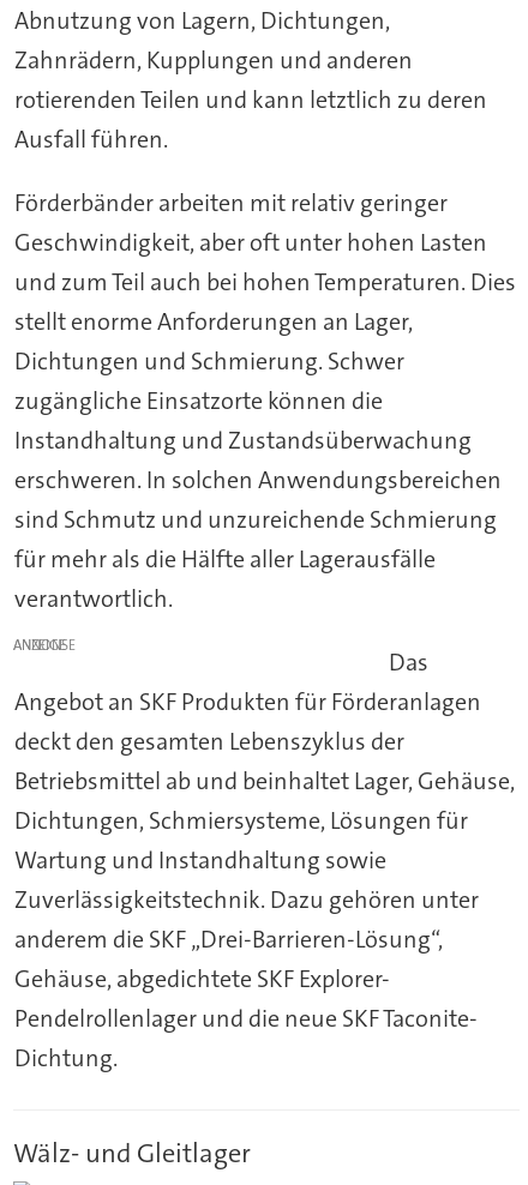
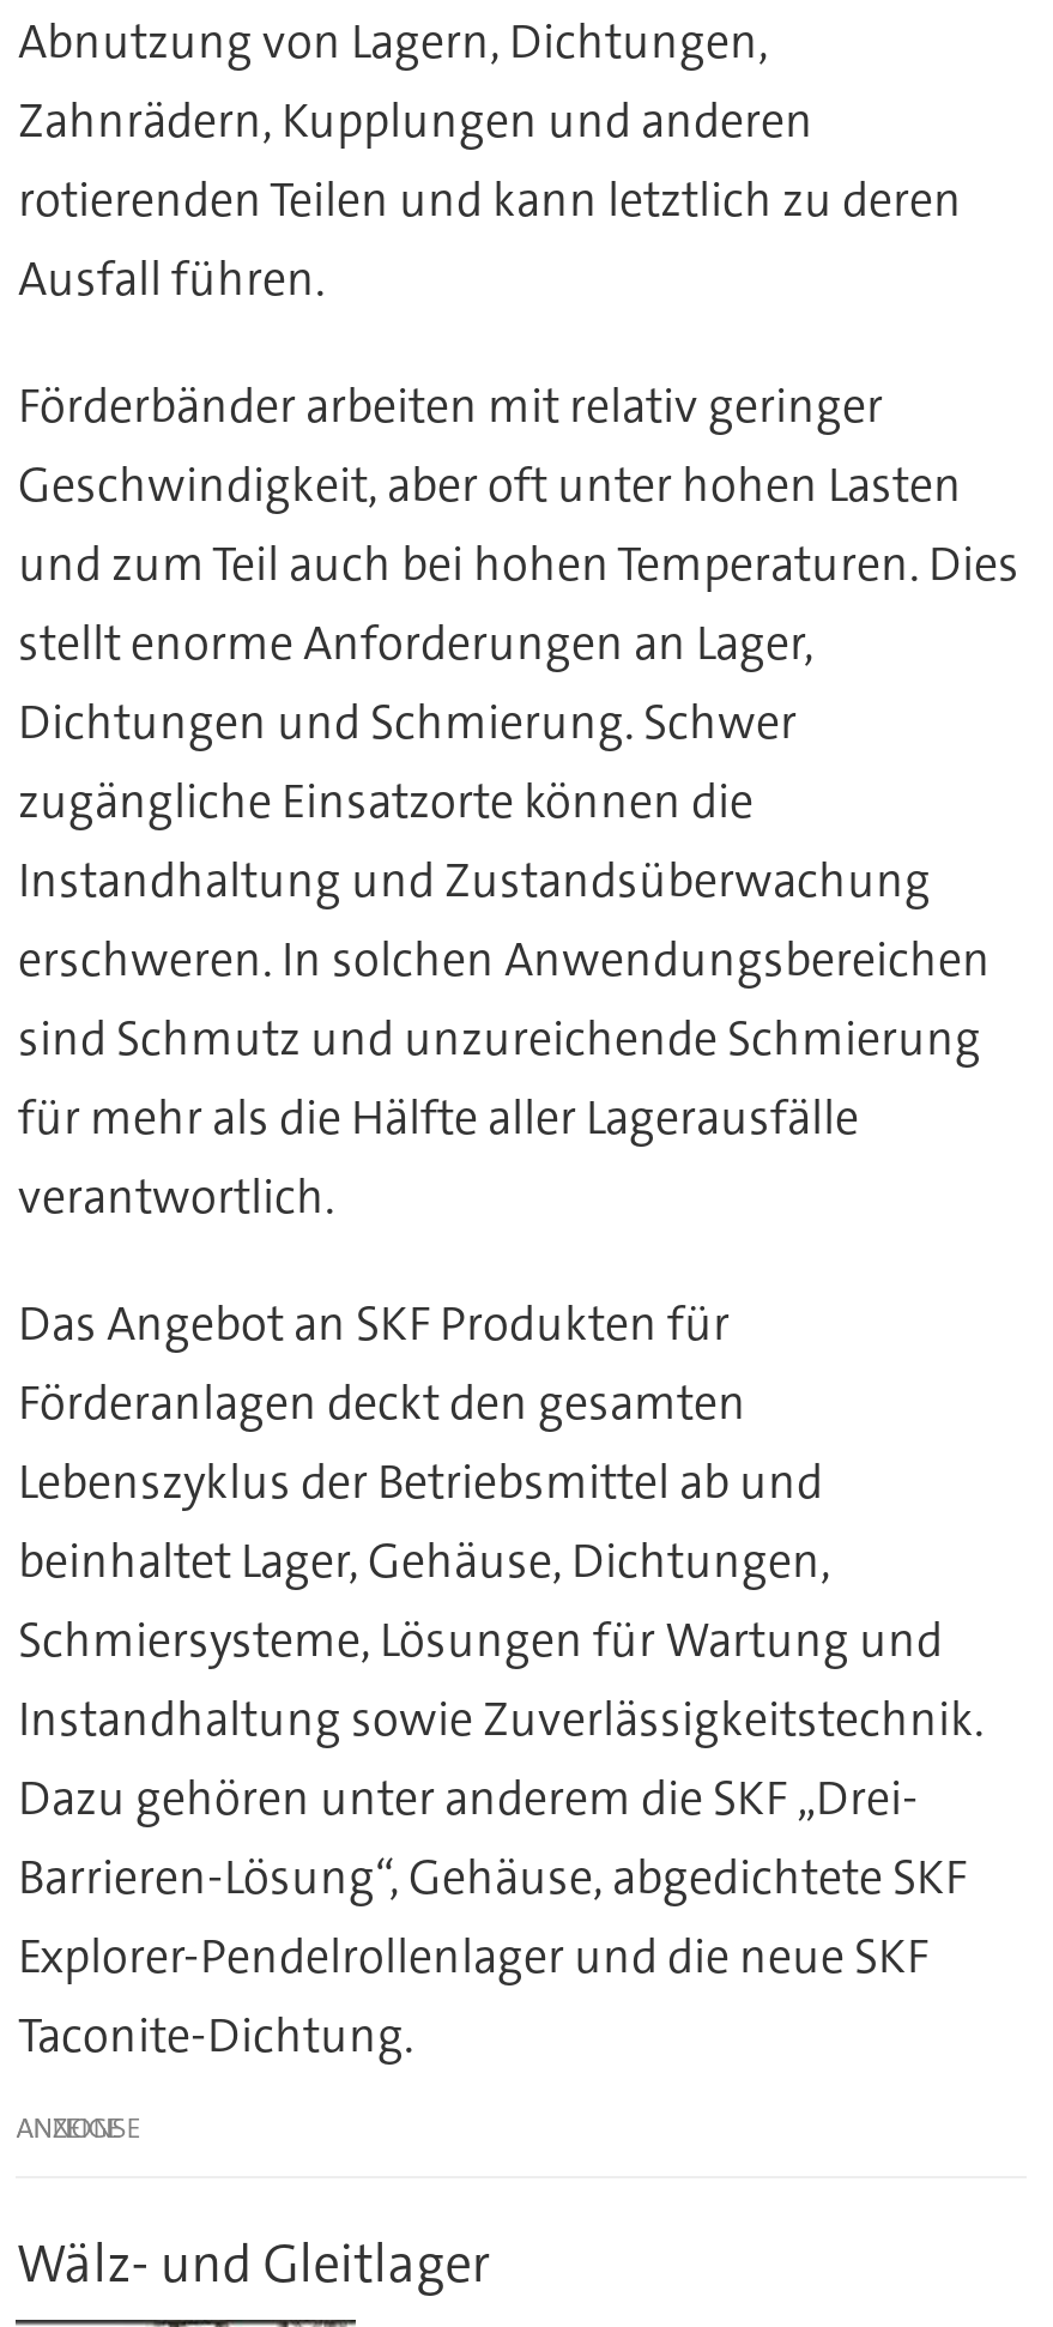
+ Das Angebot an SKF Produkten für
+ Förderanlagen deckt den gesamten
+ Lebenszyklus der Betriebsmittel ab und
+ beinhaltet Lager, Gehäuse, Dichtungen,
+ Schmiersysteme, Lösungen für Wartung und
+ Instandhaltung sowie Zuverlässigkeitstechnik.
+ Dazu gehören unter anderem die SKF „Drei-
+ Barrieren-Lösung“, Gehäuse, abgedichtete SKF
+ Explorer-Pendelrollenlager und die neue SKF
+ Taconite-Dichtung.

moved down: ANZEIGE

- Das
- Angebot an SKF Produkten für Förderanlagen
- deckt den gesamten Lebenszyklus der
- Betriebsmittel ab und beinhaltet Lager, Gehäuse,
- Dichtungen, Schmiersysteme, Lösungen für
- Wartung und Instandhaltung sowie
- Zuverlässigkeitstechnik. Dazu gehören unter
- anderem die SKF „Drei-Barrieren-Lösung“,
- Gehäuse, abgedichtete SKF Explorer-
- Pendelrollenlager und die neue SKF Taconite-
- Dichtung.
